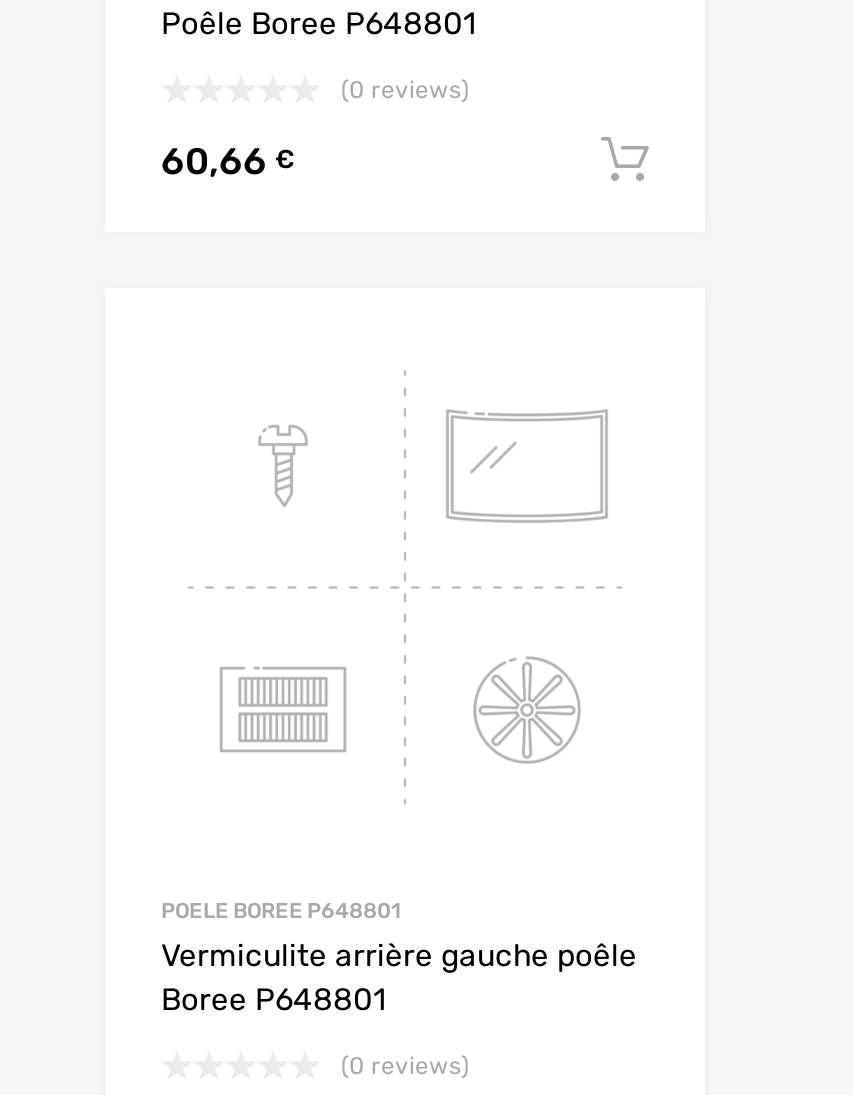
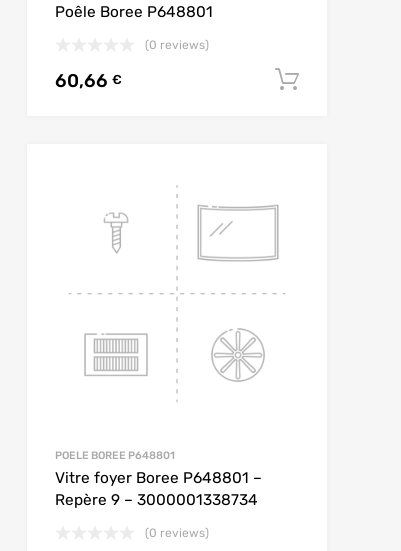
- Vermiculite arrière gauche poêle
- Boree P648801
+ Vitre foyer Boree P648801 –
+ Repère 9 – 3000001338734
